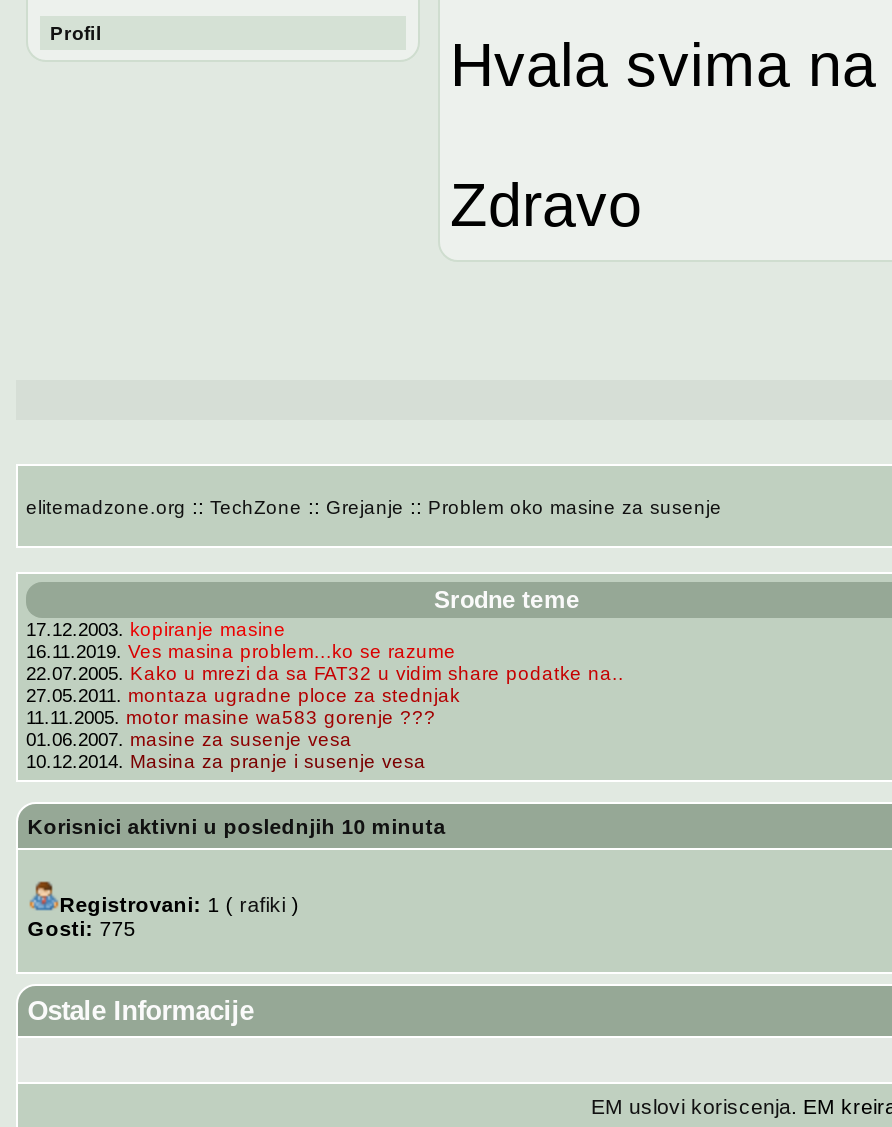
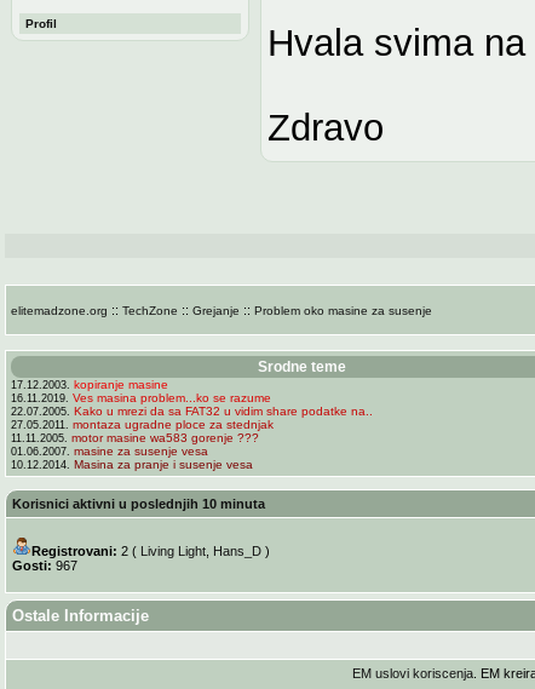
- Registrovani: 1 (rafiki)
- Gosti:775
+ Registrovani: 2 (Living Light, Hans_D)
+ Gosti:967
